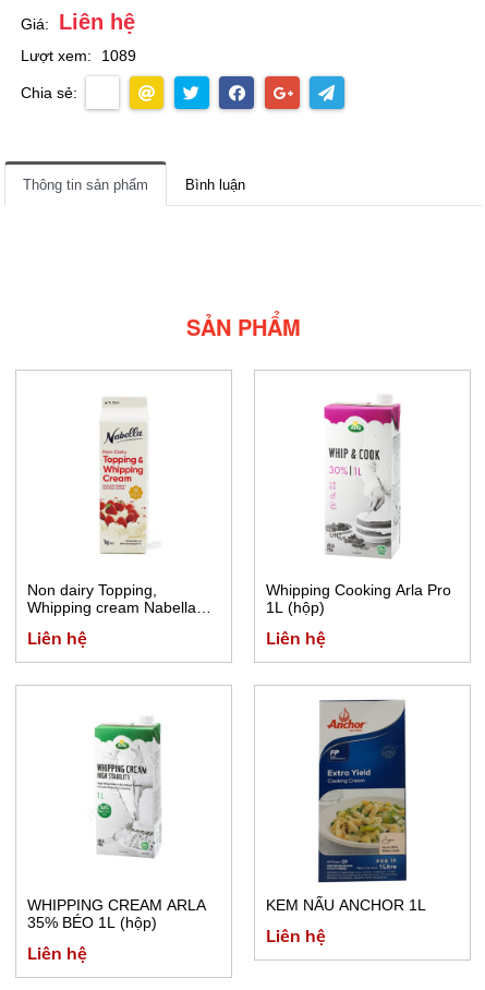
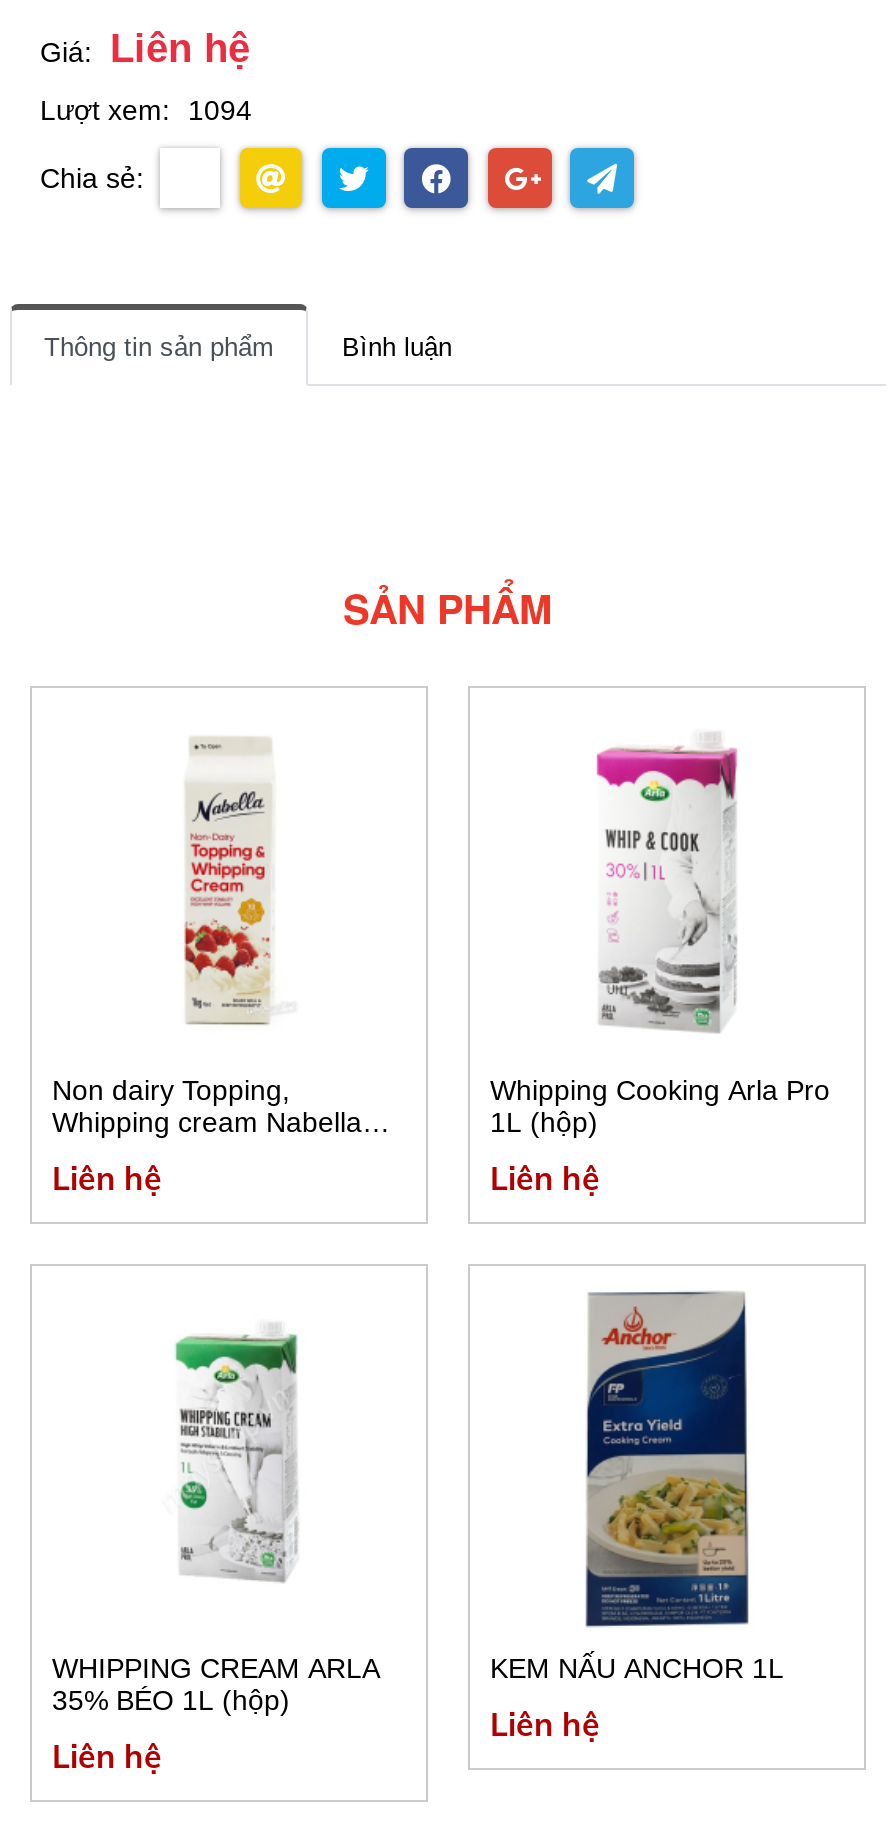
- Lượt xem: 1089
+ Lượt xem: 1094
